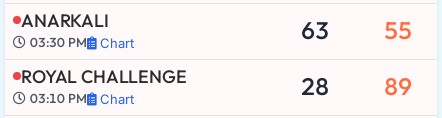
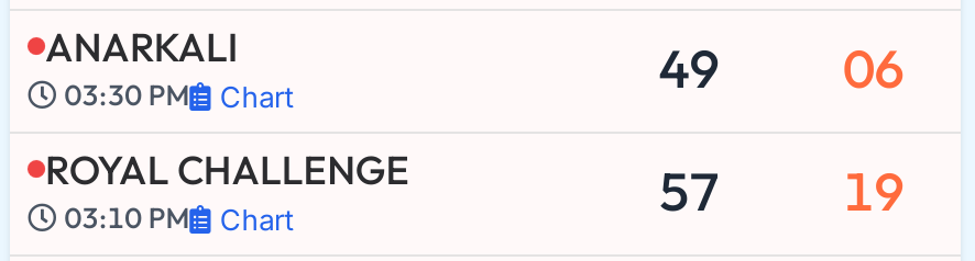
- 63
+ 49

- 55
+ 06

- 28
+ 57

- 89
+ 19
